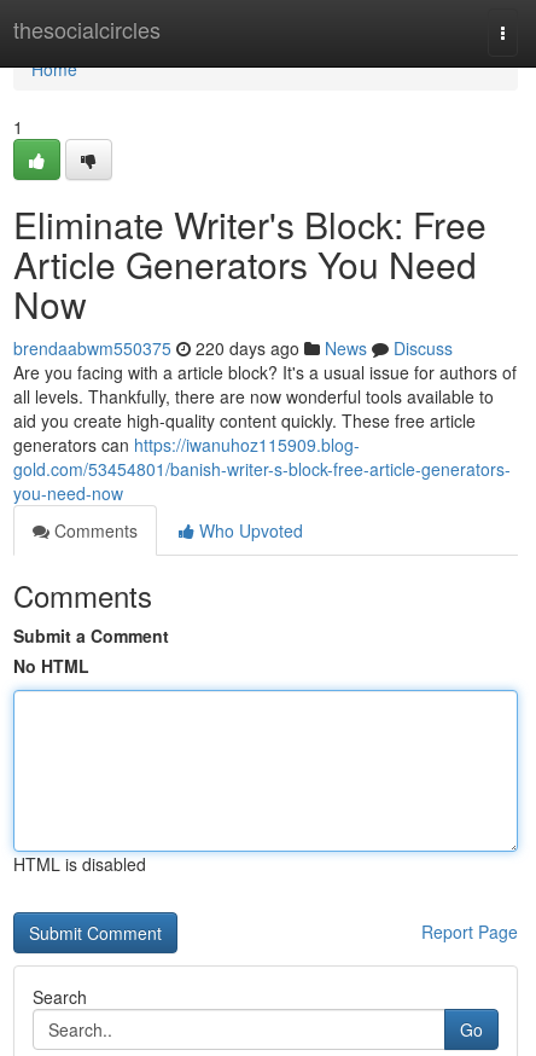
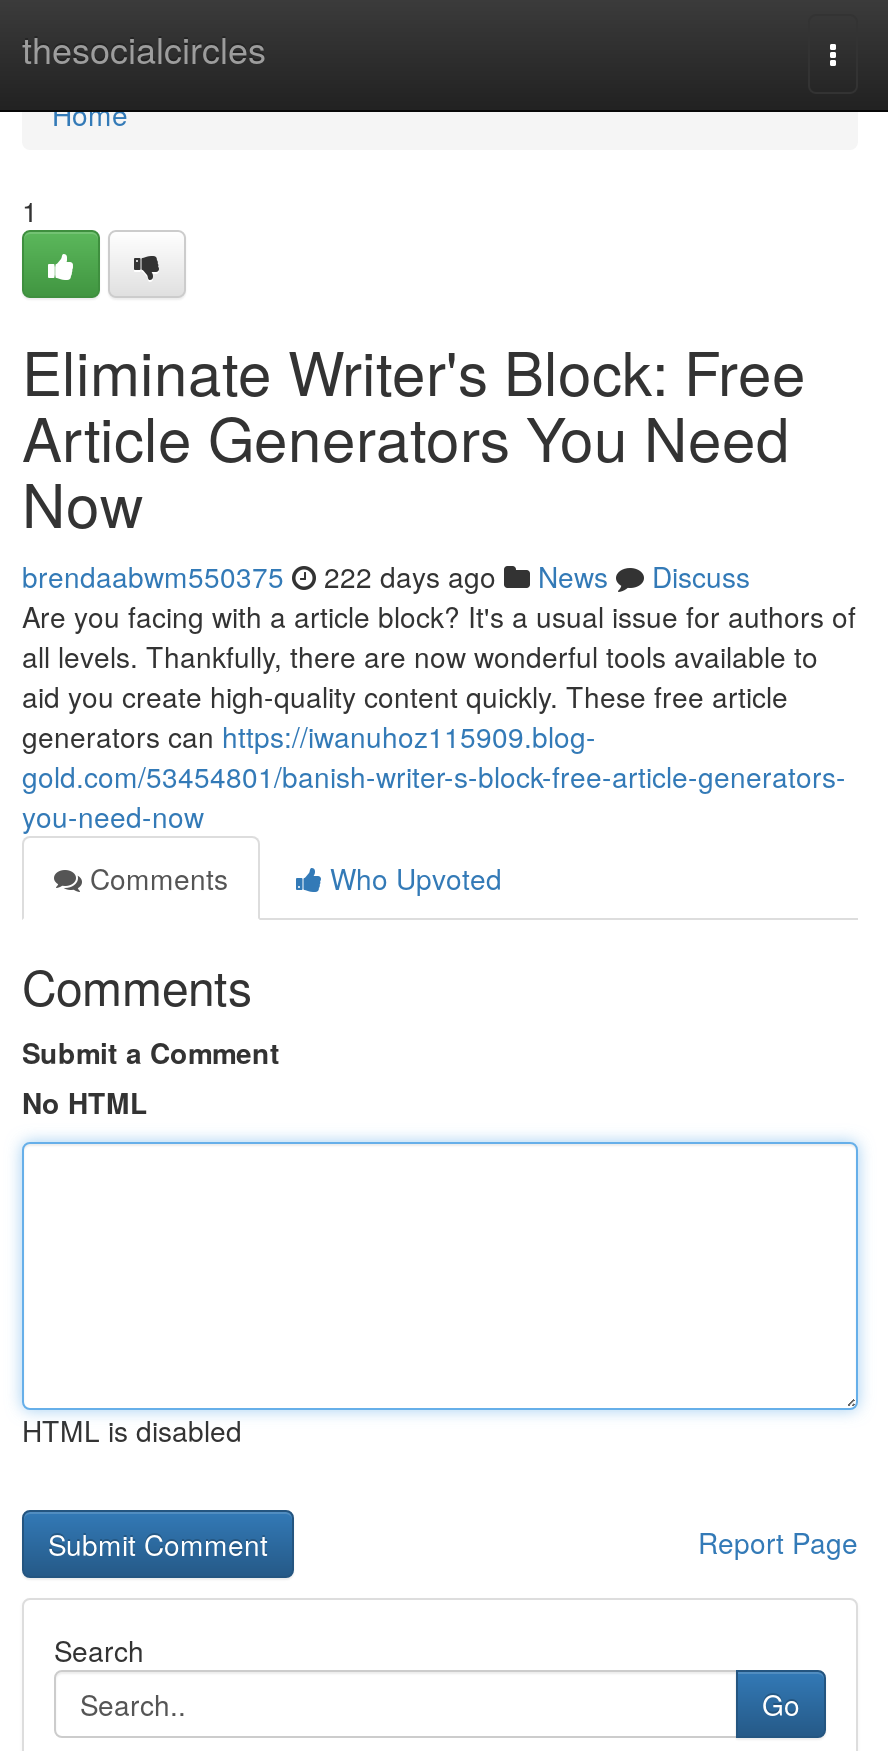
- brendaabwm550375 220 days ago News Discuss
+ brendaabwm550375 222 days ago News Discuss
